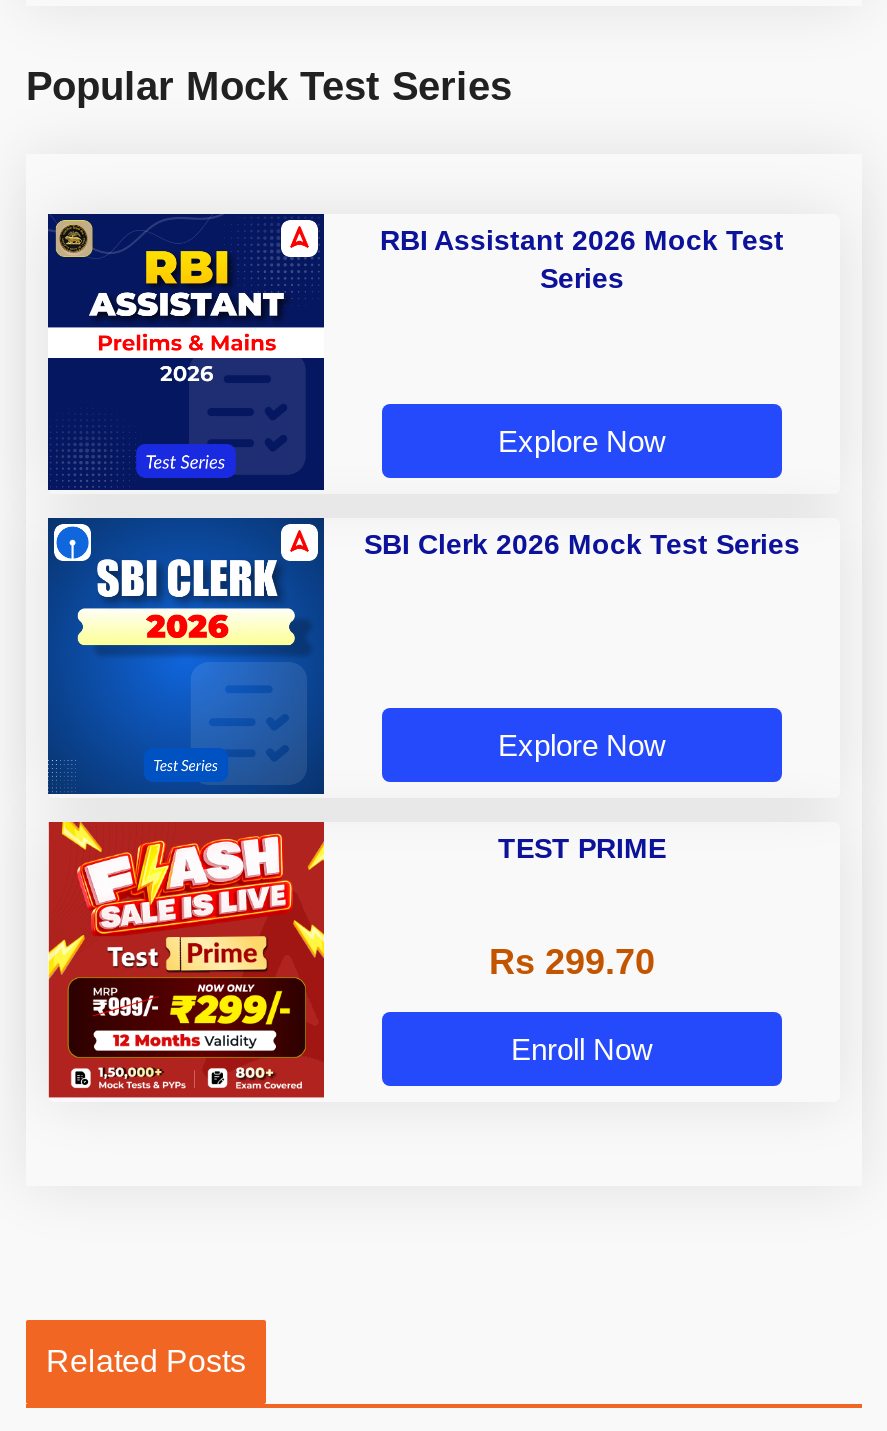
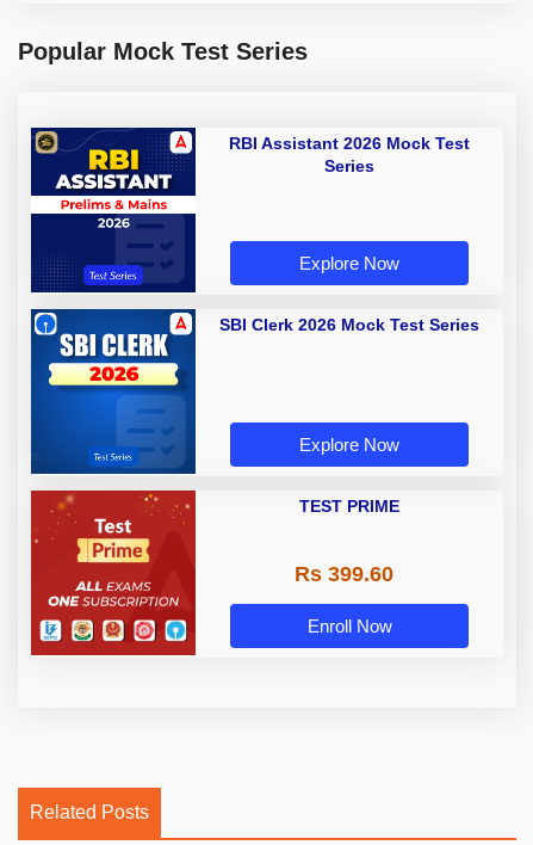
- [image]
+ [image]

- Rs 299.70
+ Rs 399.60
